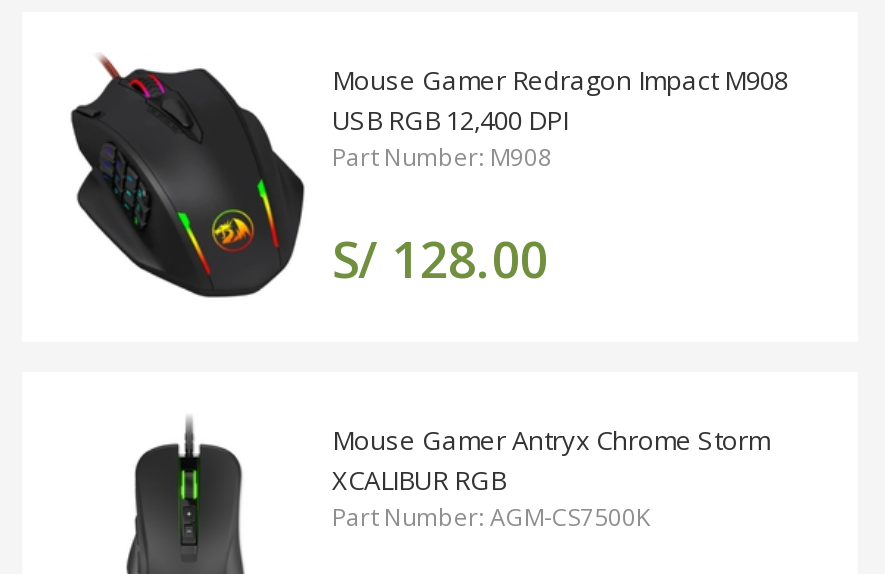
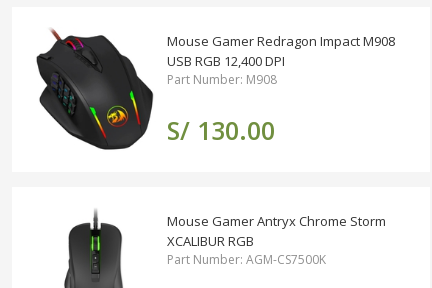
- S/ 128.00
+ S/ 130.00
